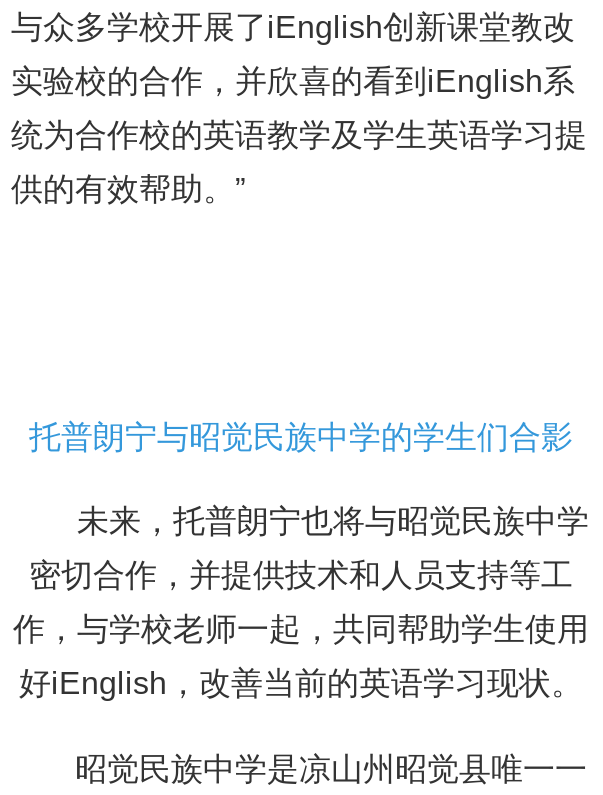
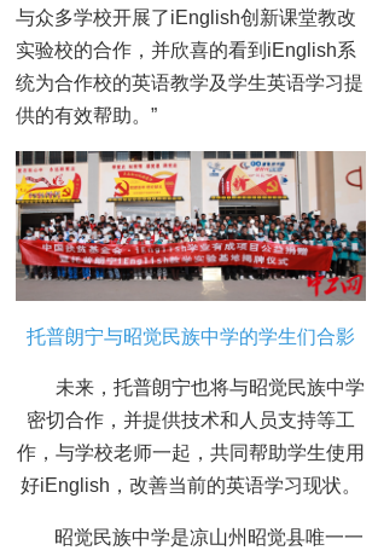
+ [image]
